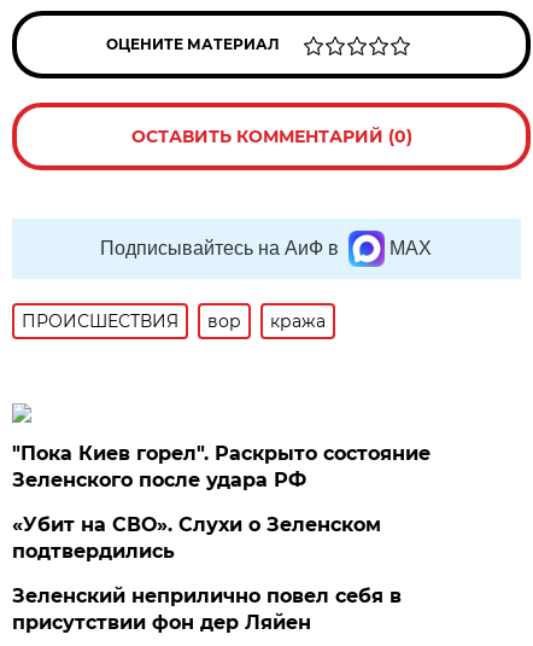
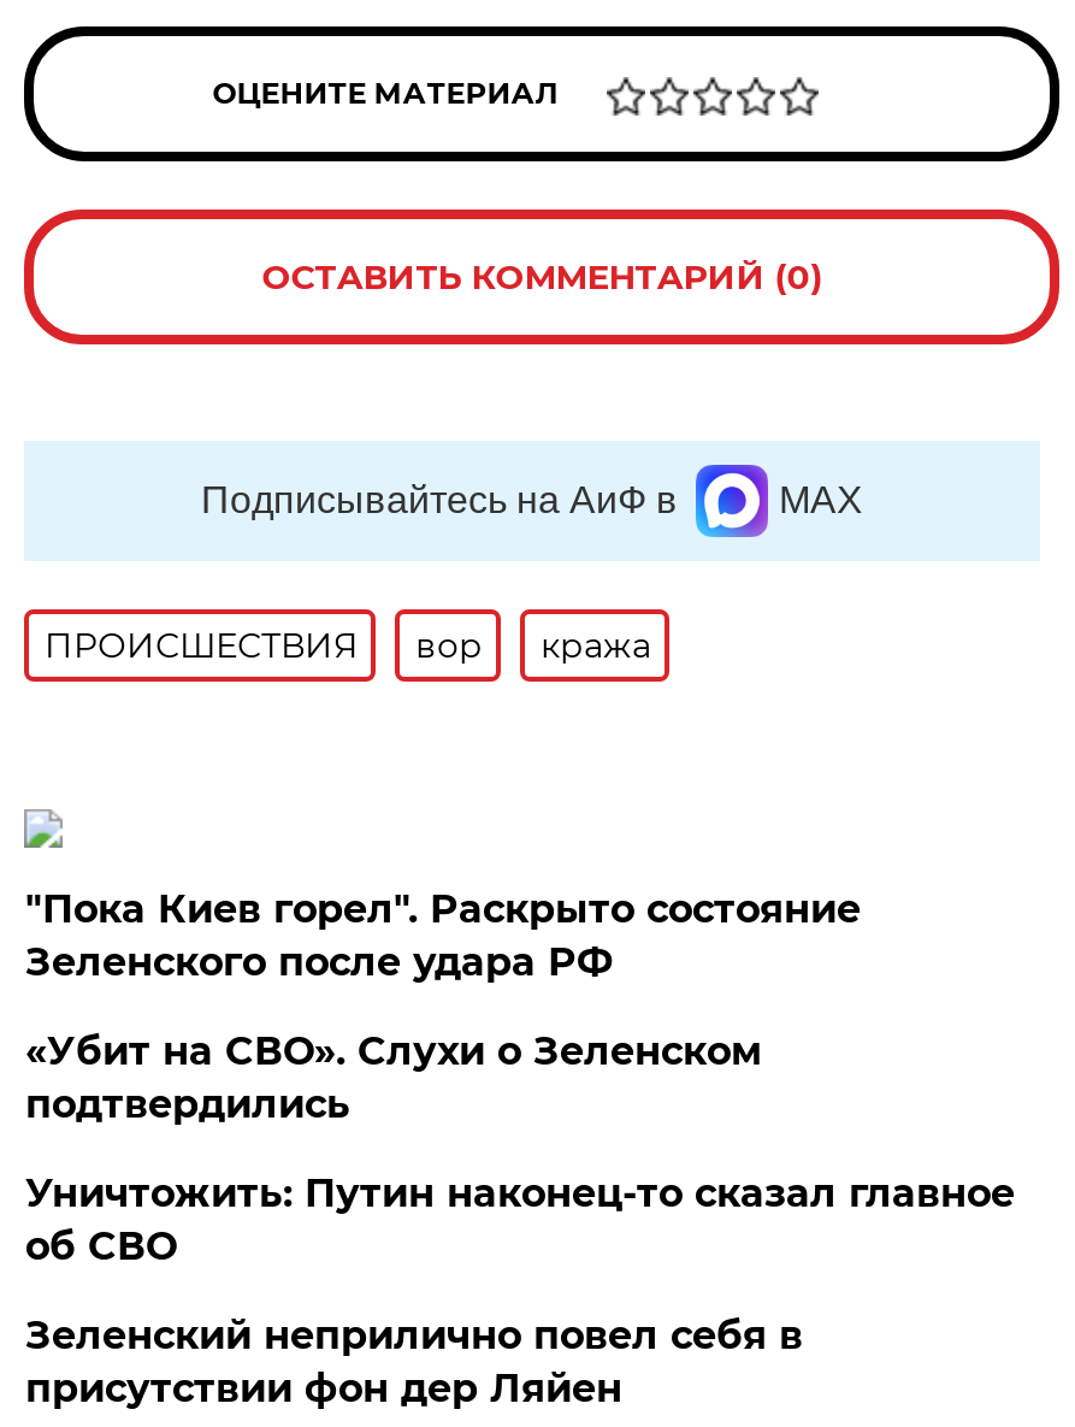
+ Уничтожить: Путин наконец-то сказал главное
+ об СВО
